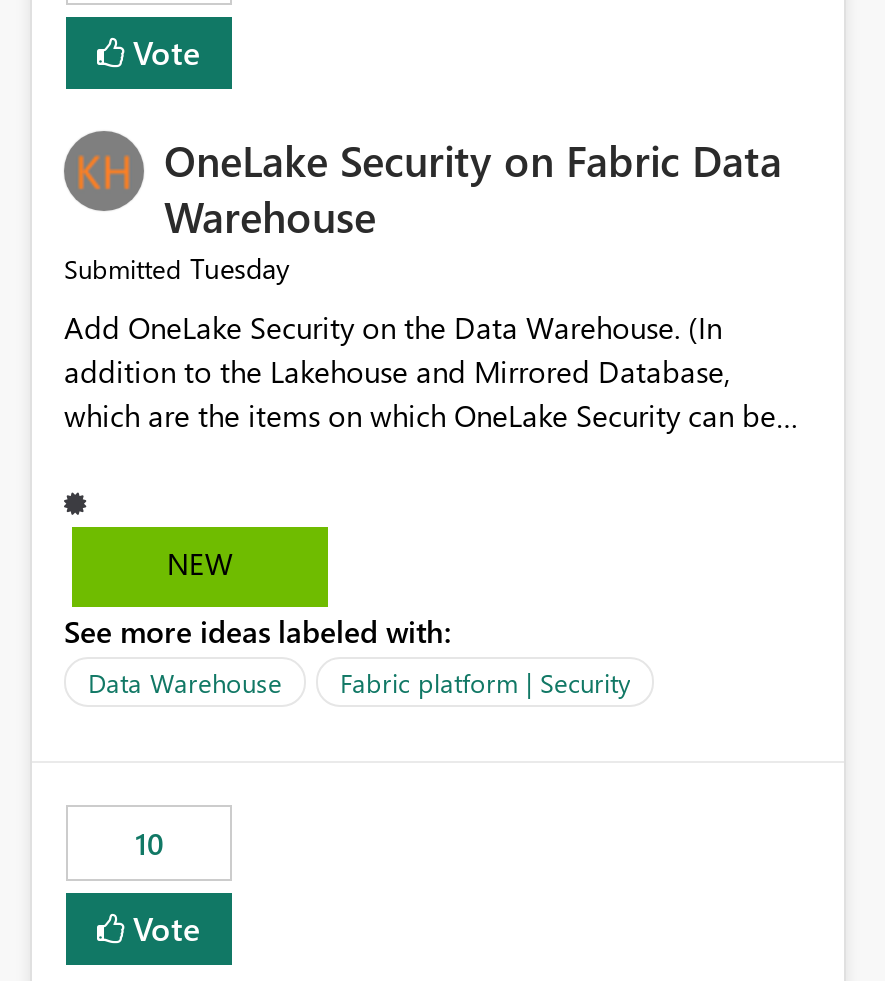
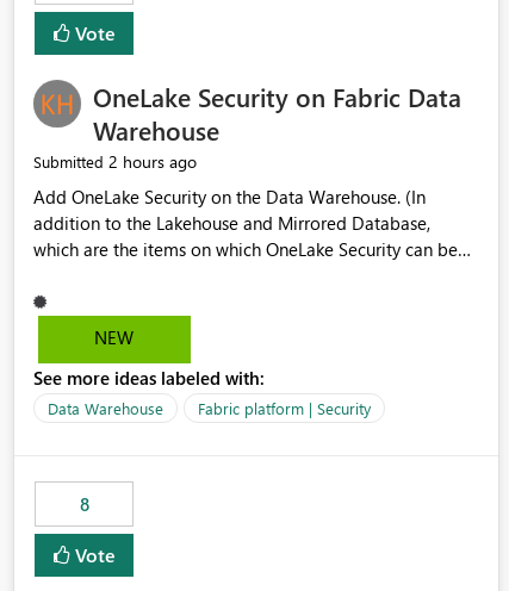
- Submitted Tuesday
+ Submitted 2 hours ago

- 10
+ 8
